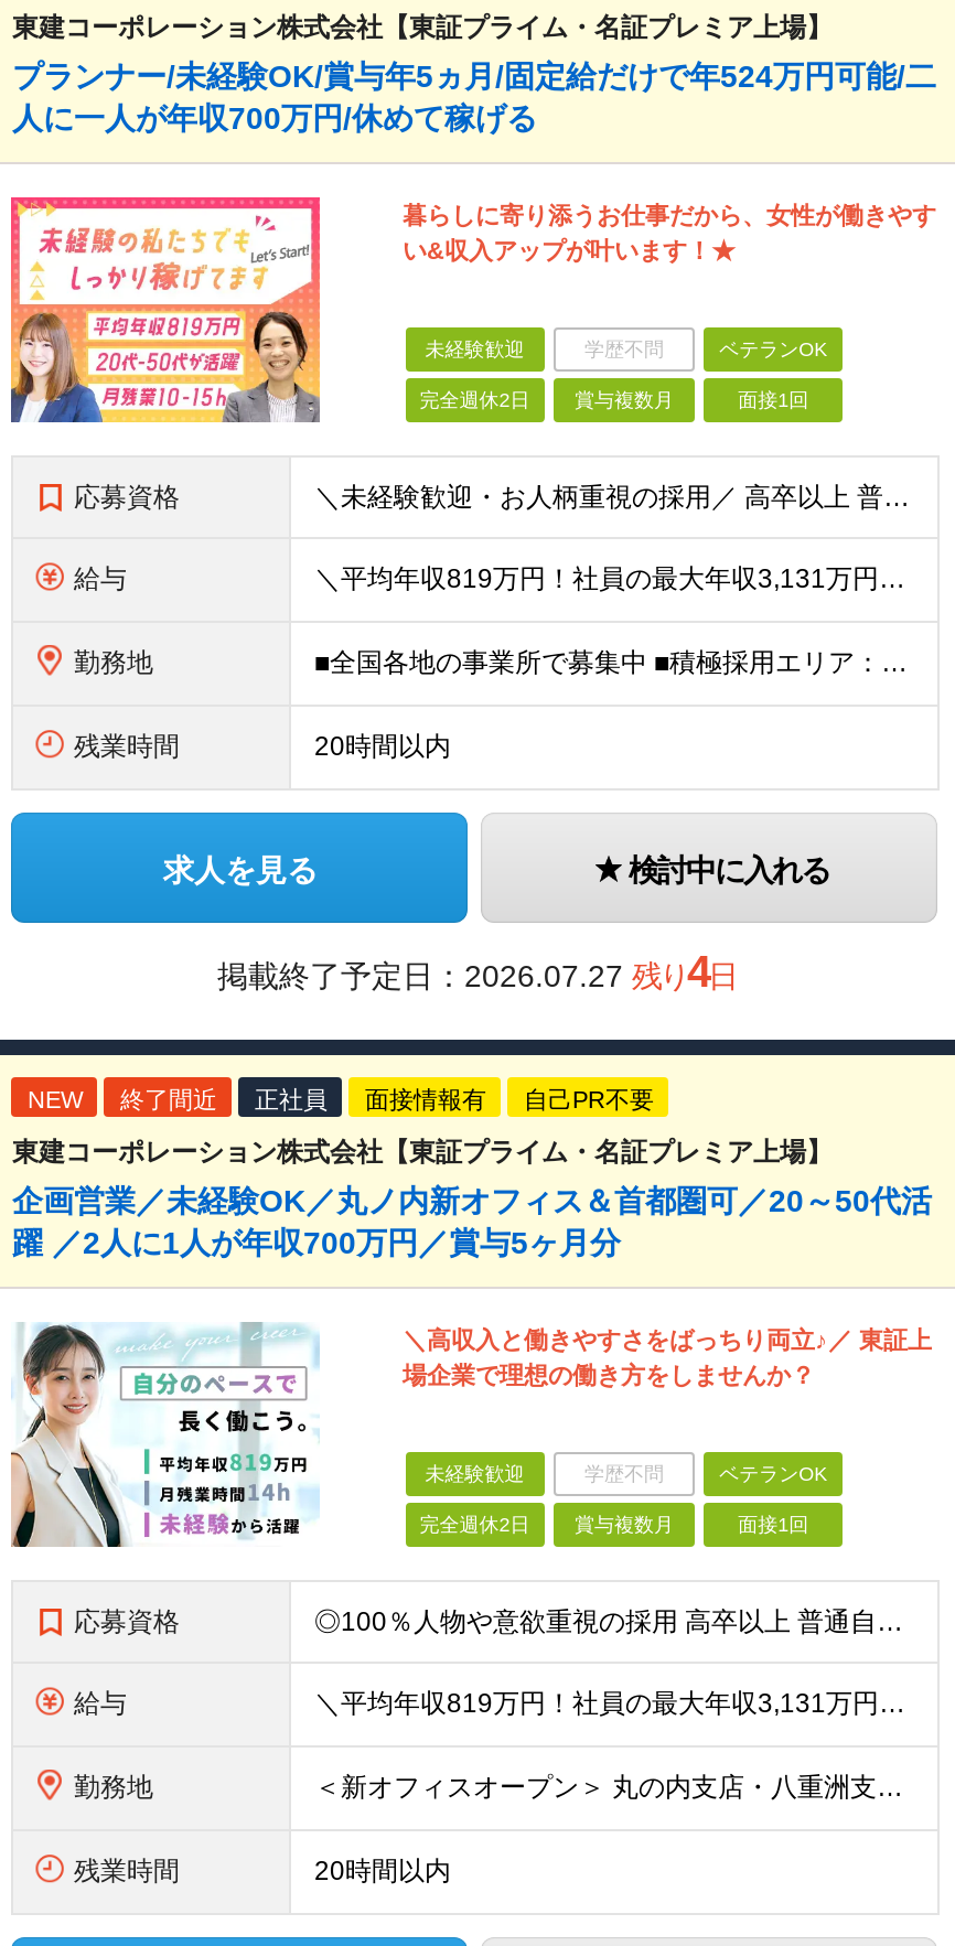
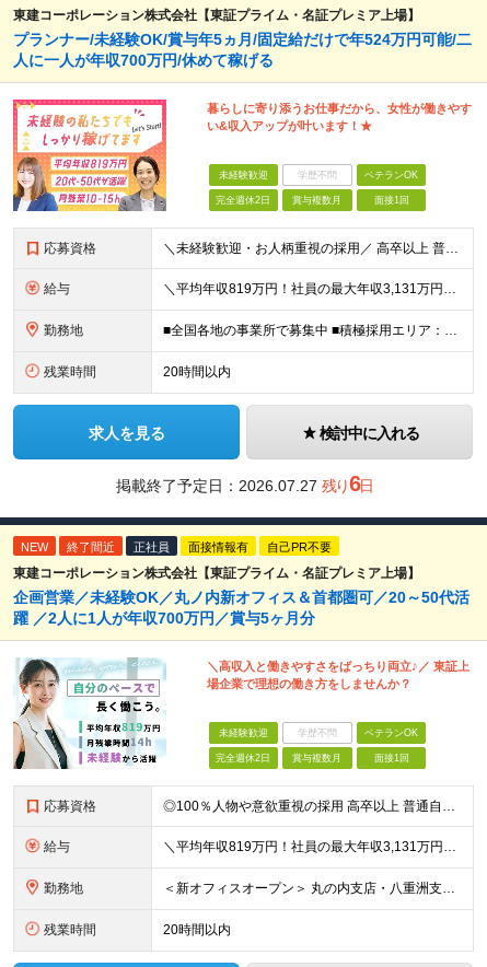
- 掲載終了予定日：2026.07.27 残り4日
+ 掲載終了予定日：2026.07.27 残り6日
